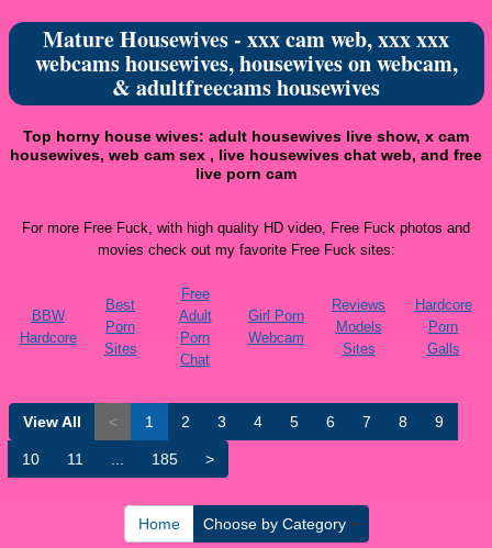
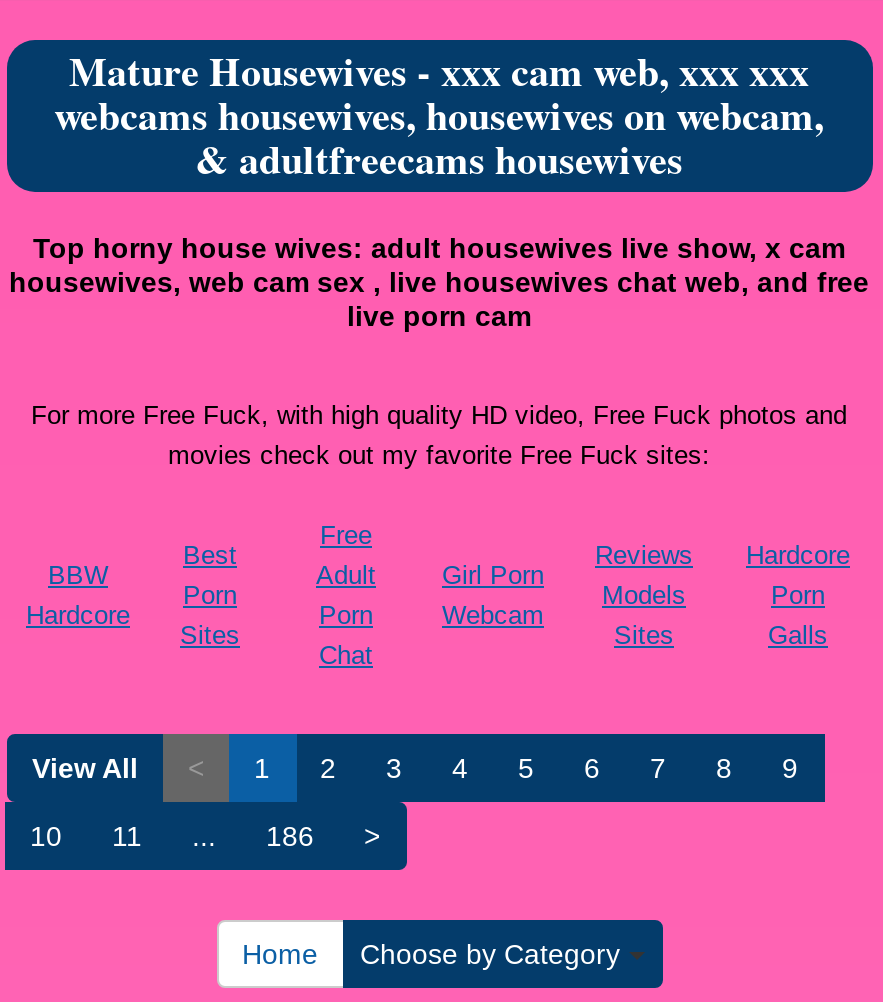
- 185
+ 186
